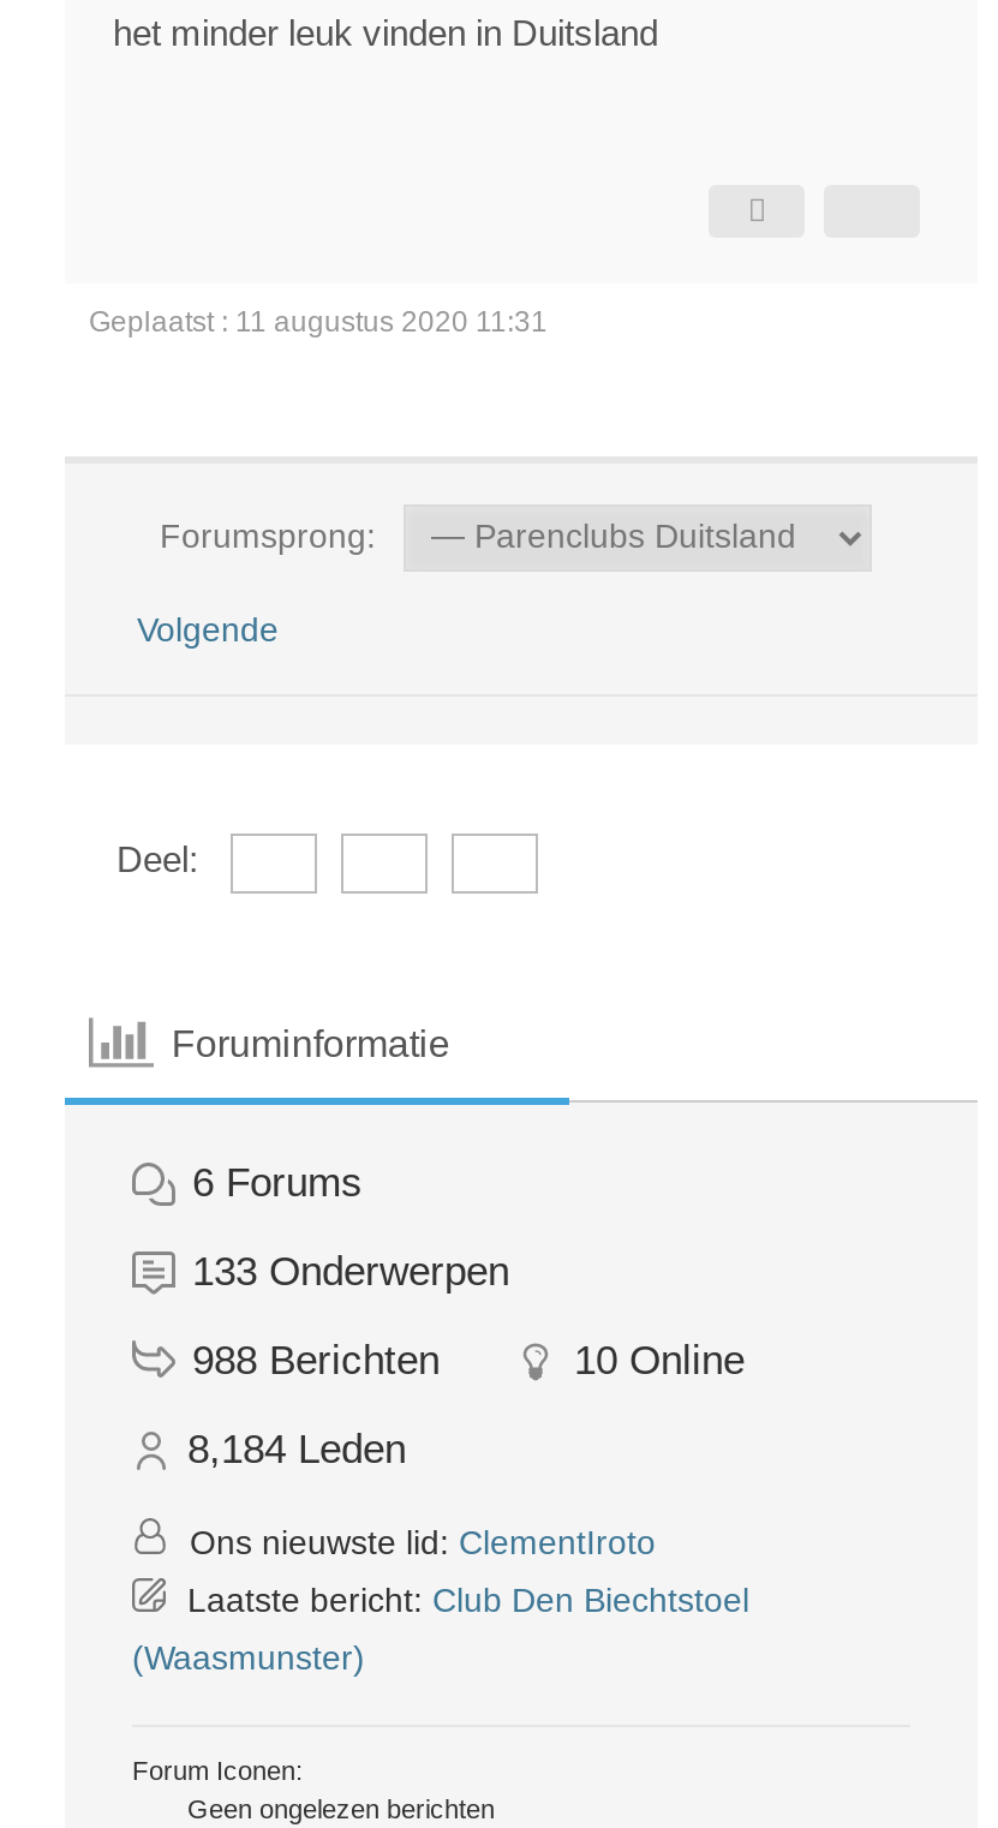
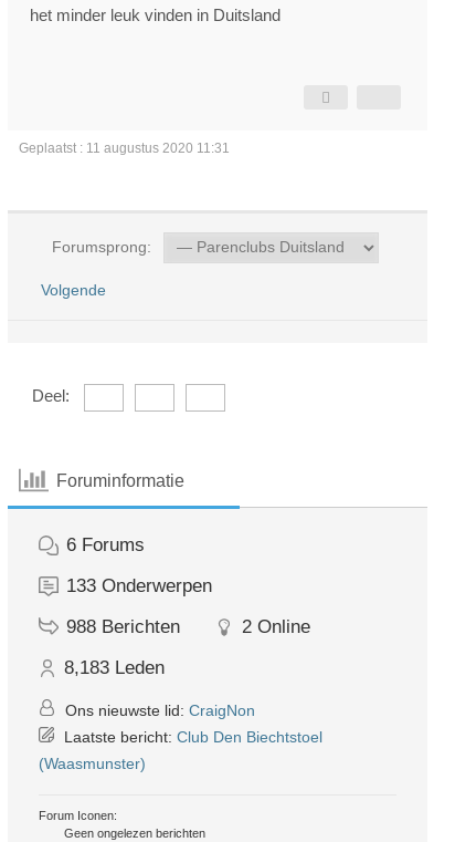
- 10 Online
+ 2 Online

- 8,184 Leden
+ 8,183 Leden

- Ons nieuwste lid: ClementIroto
+ Ons nieuwste lid: CraigNon
